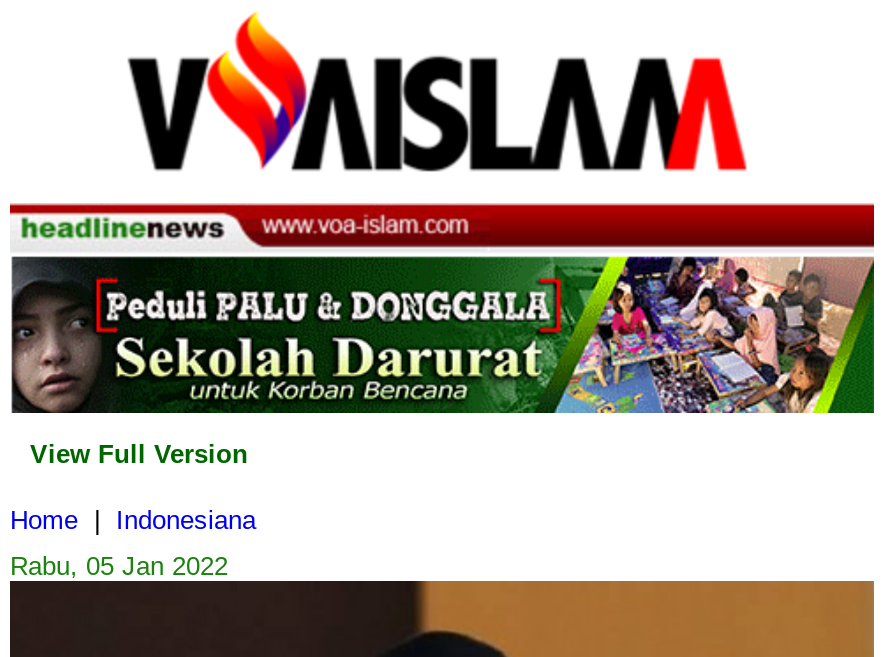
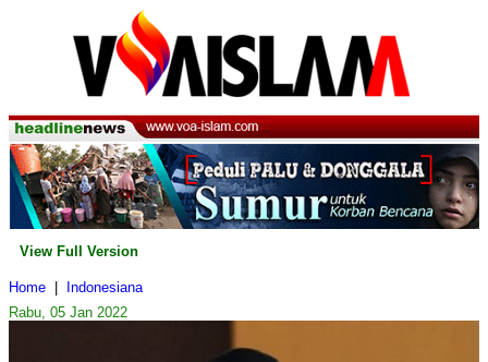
- [image]
+ [image]
